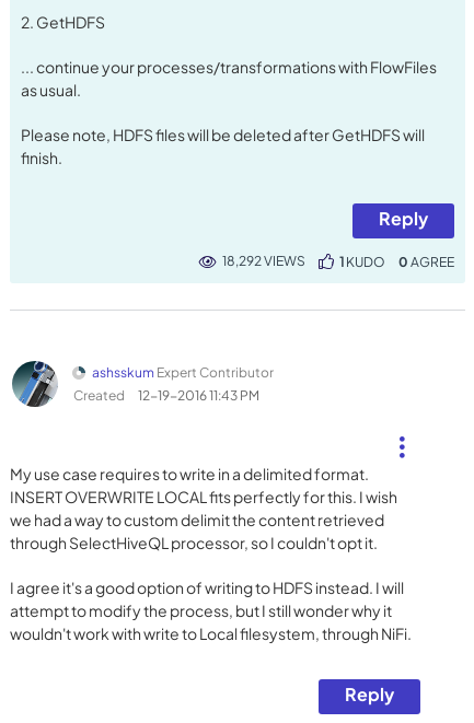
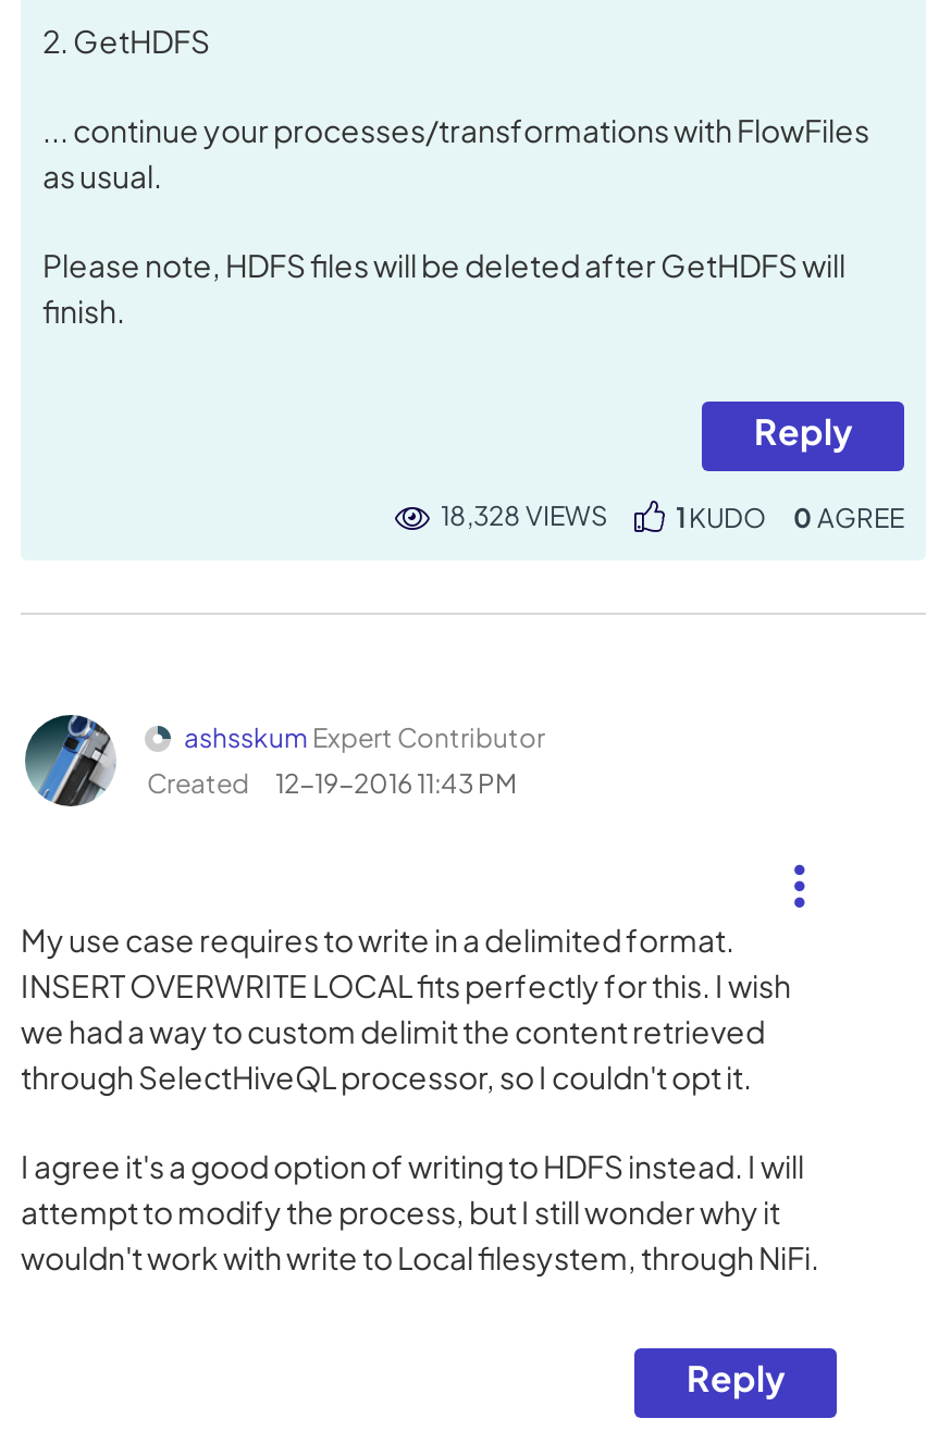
- 18,292 VIEWS
+ 18,328 VIEWS
